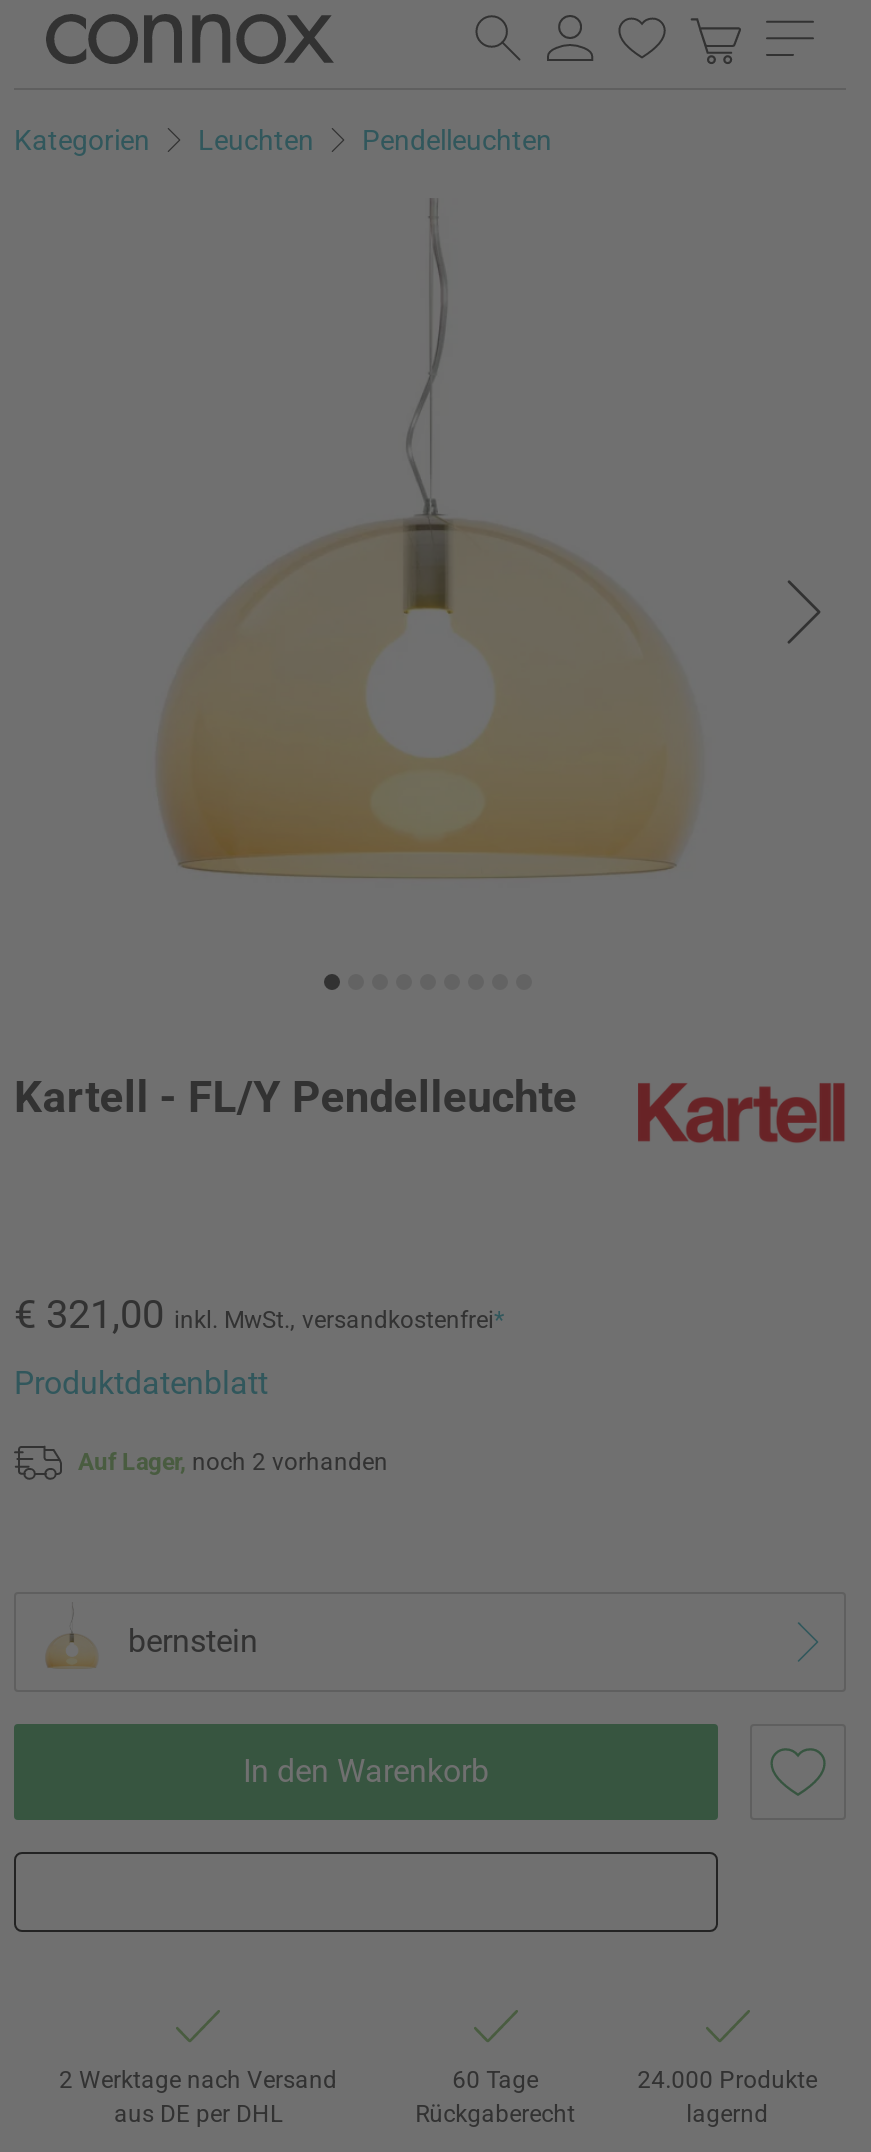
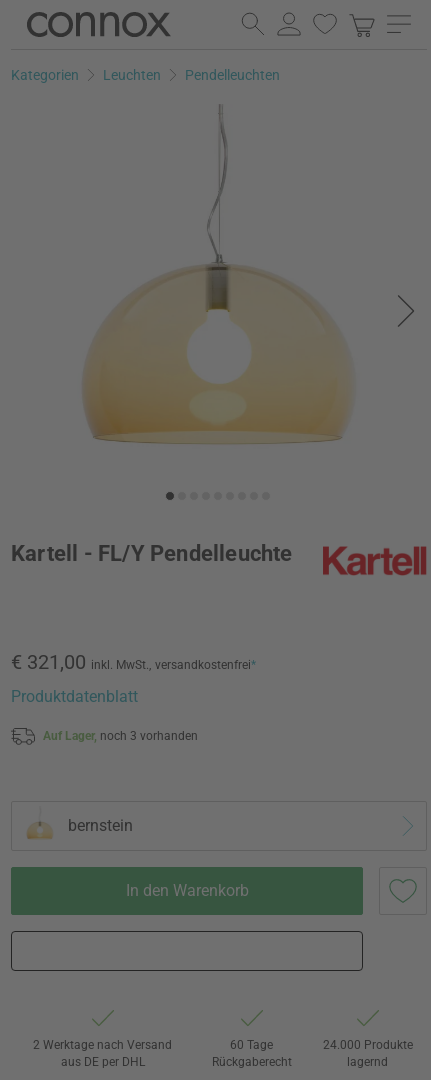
- Auf Lager, noch 2 vorhanden
+ Auf Lager, noch 3 vorhanden
